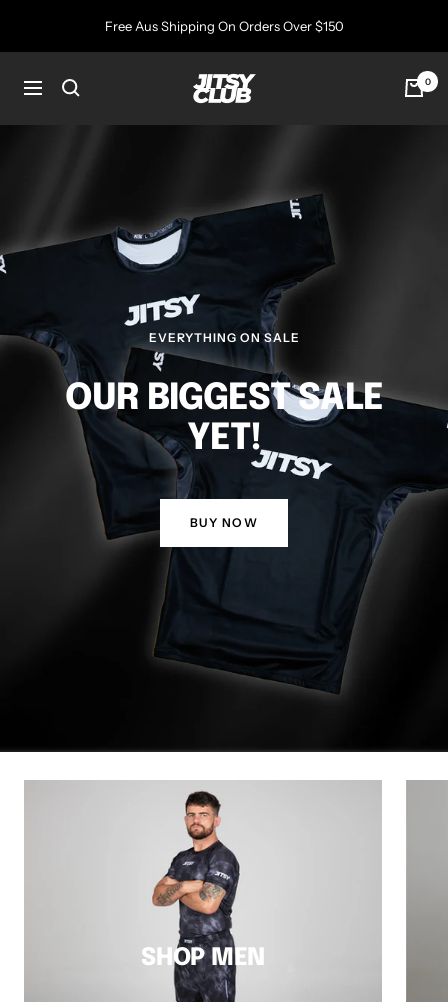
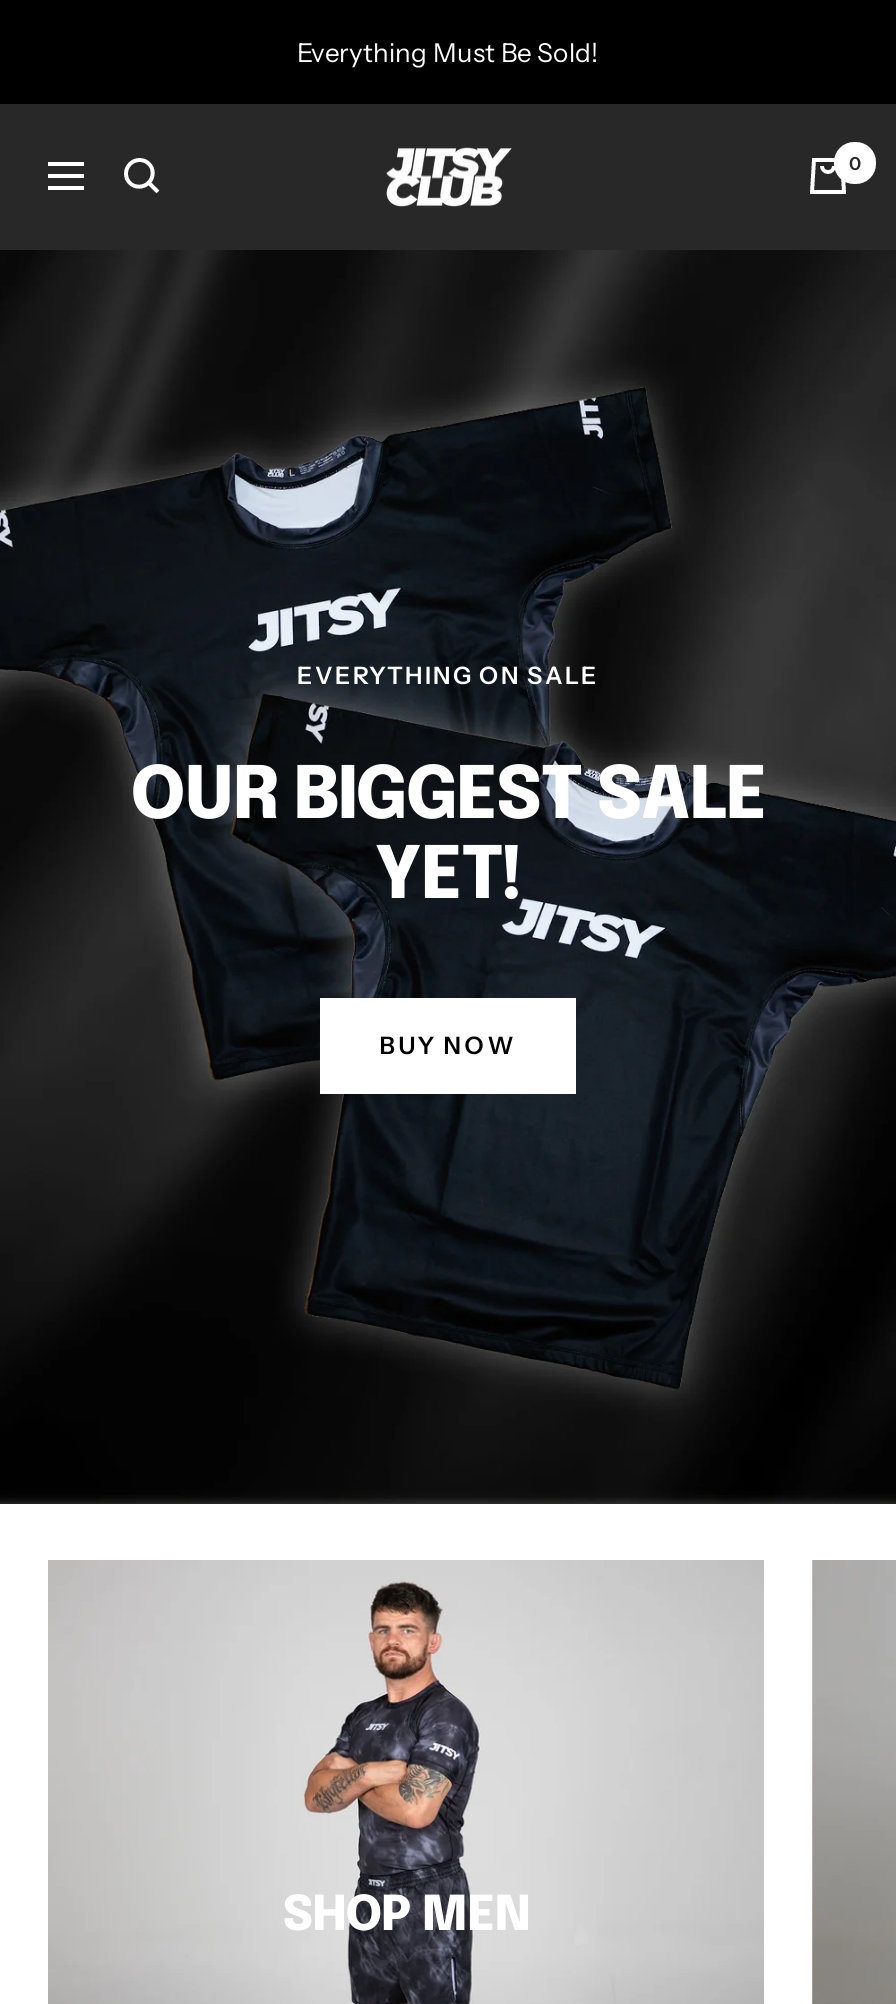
- Free Aus Shipping On Orders Over $150
+ Everything Must Be Sold!
